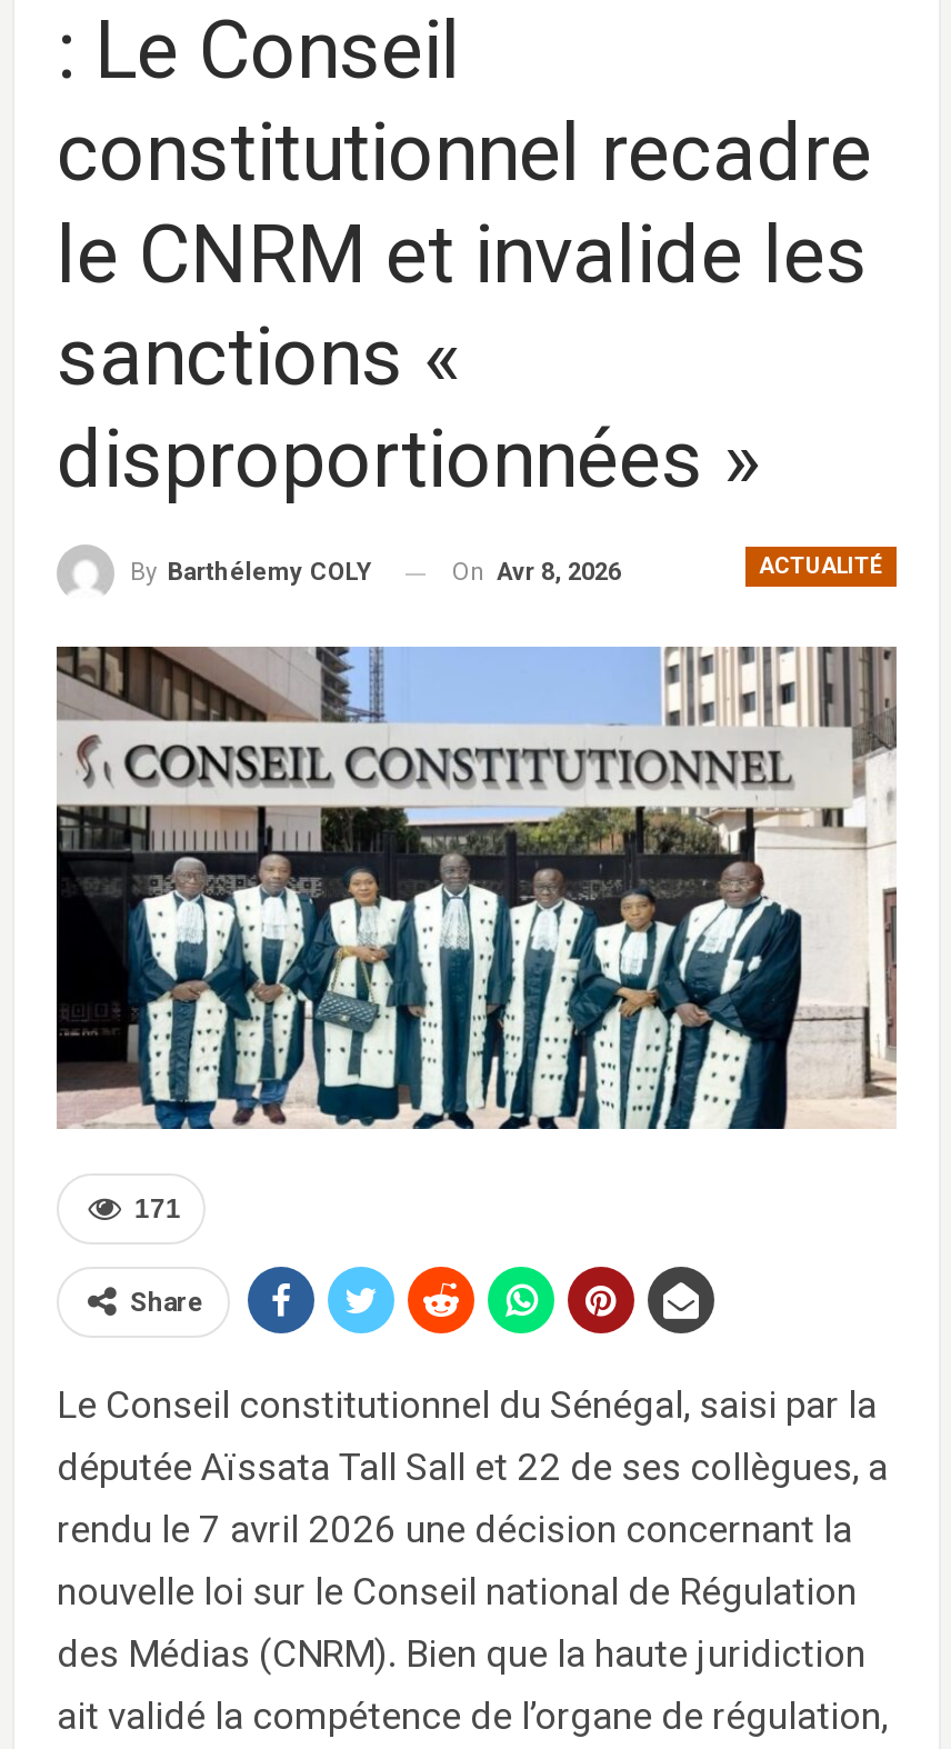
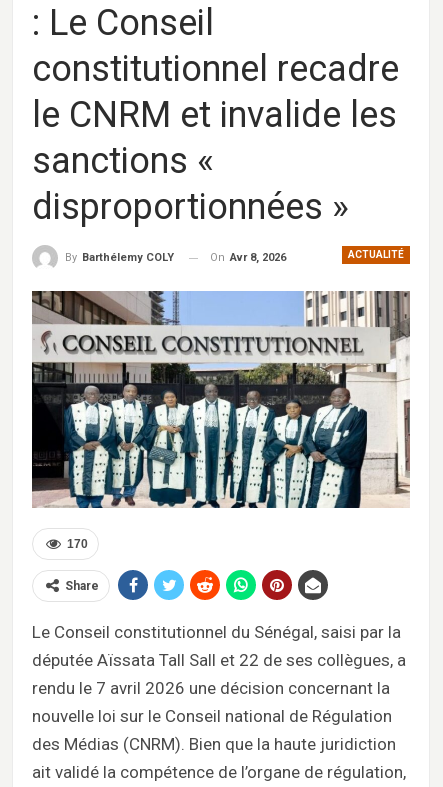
- 171
+ 170
